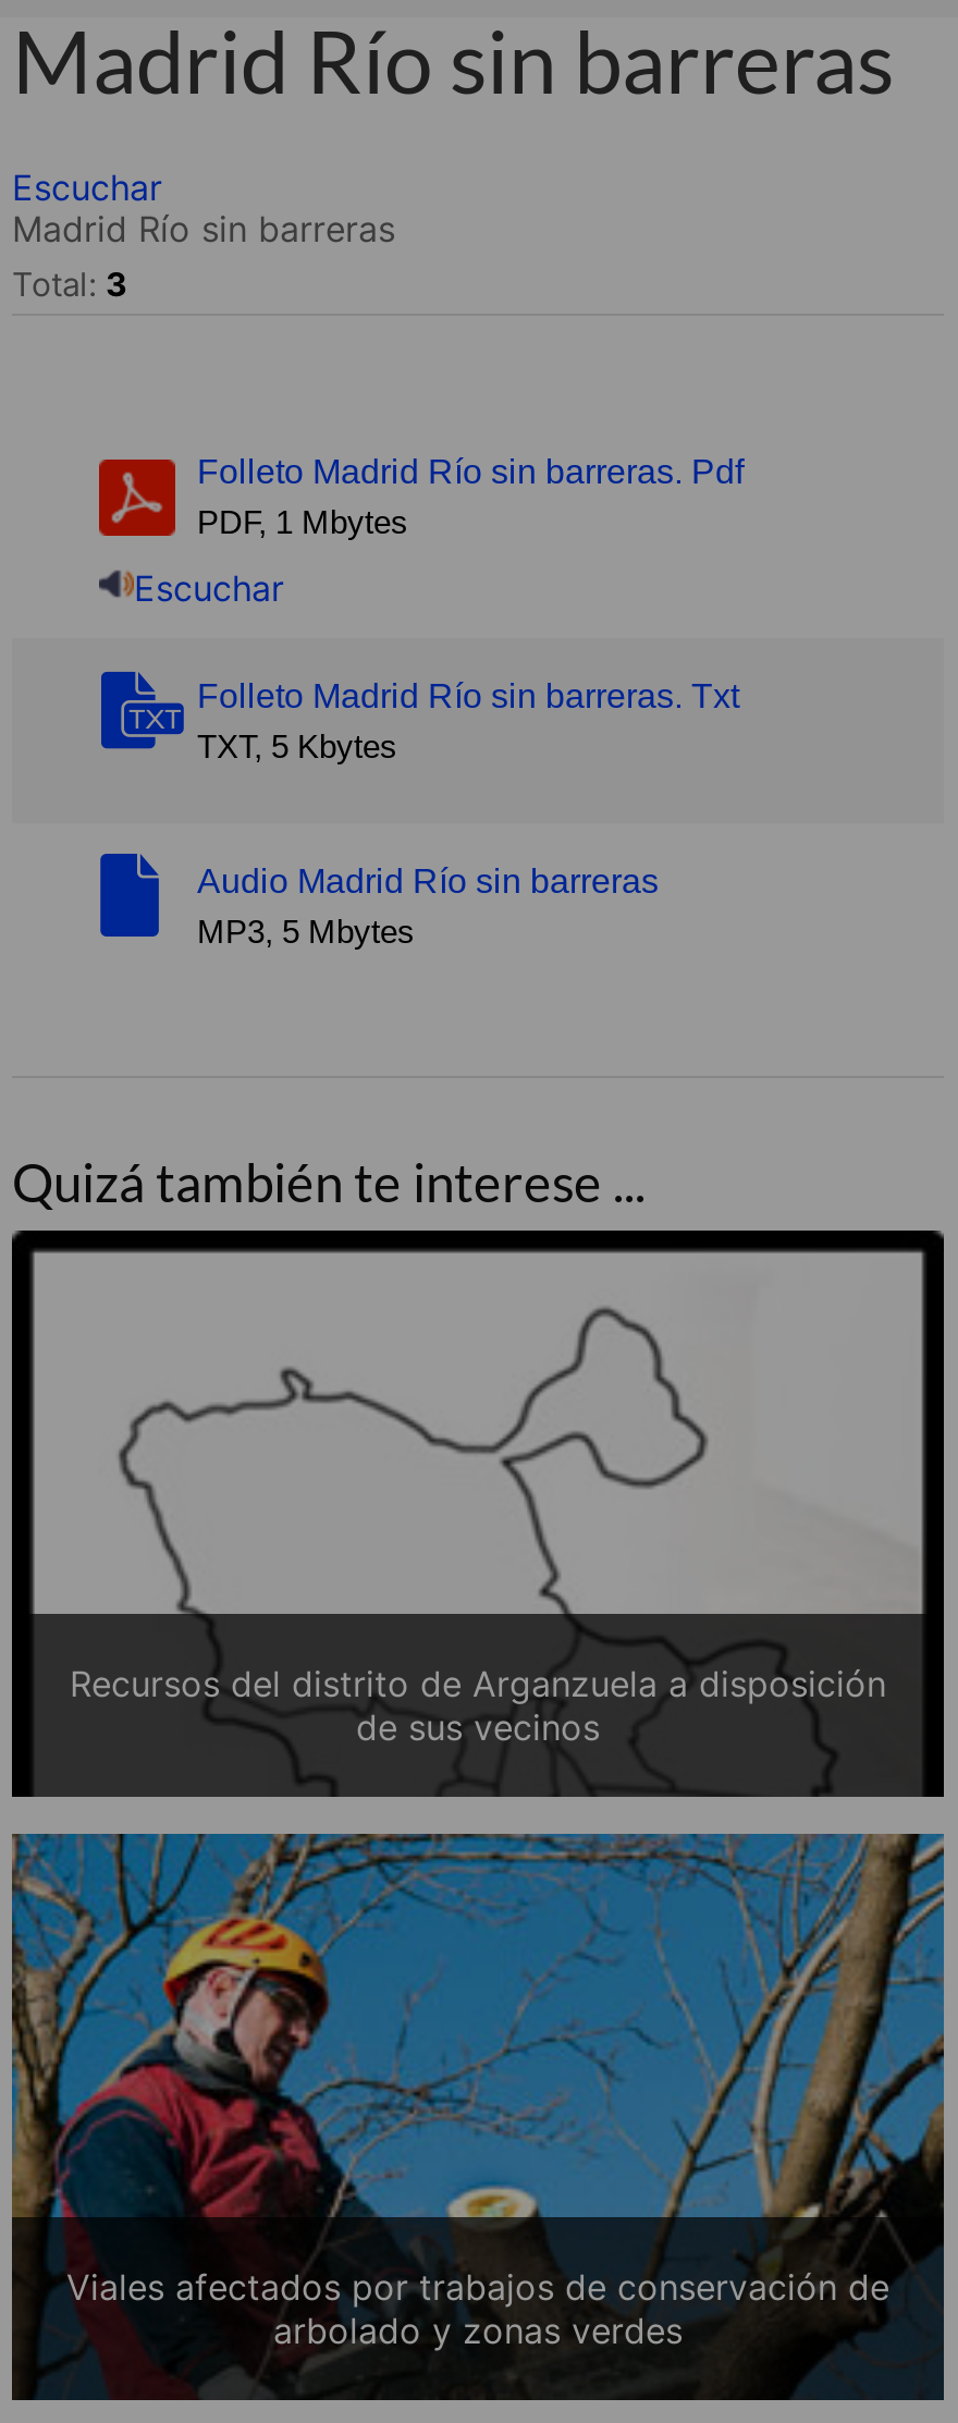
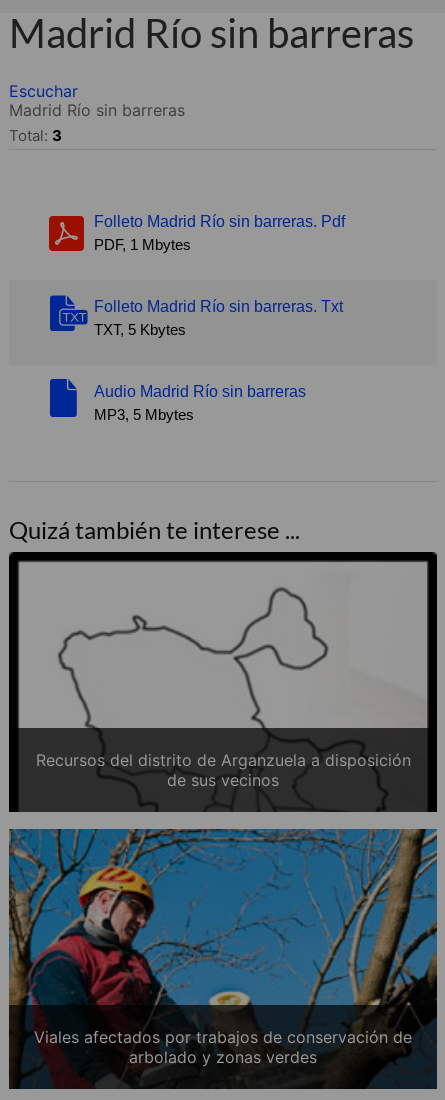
- Escuchar
